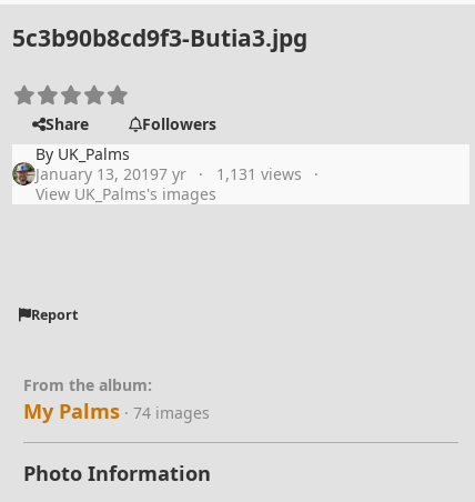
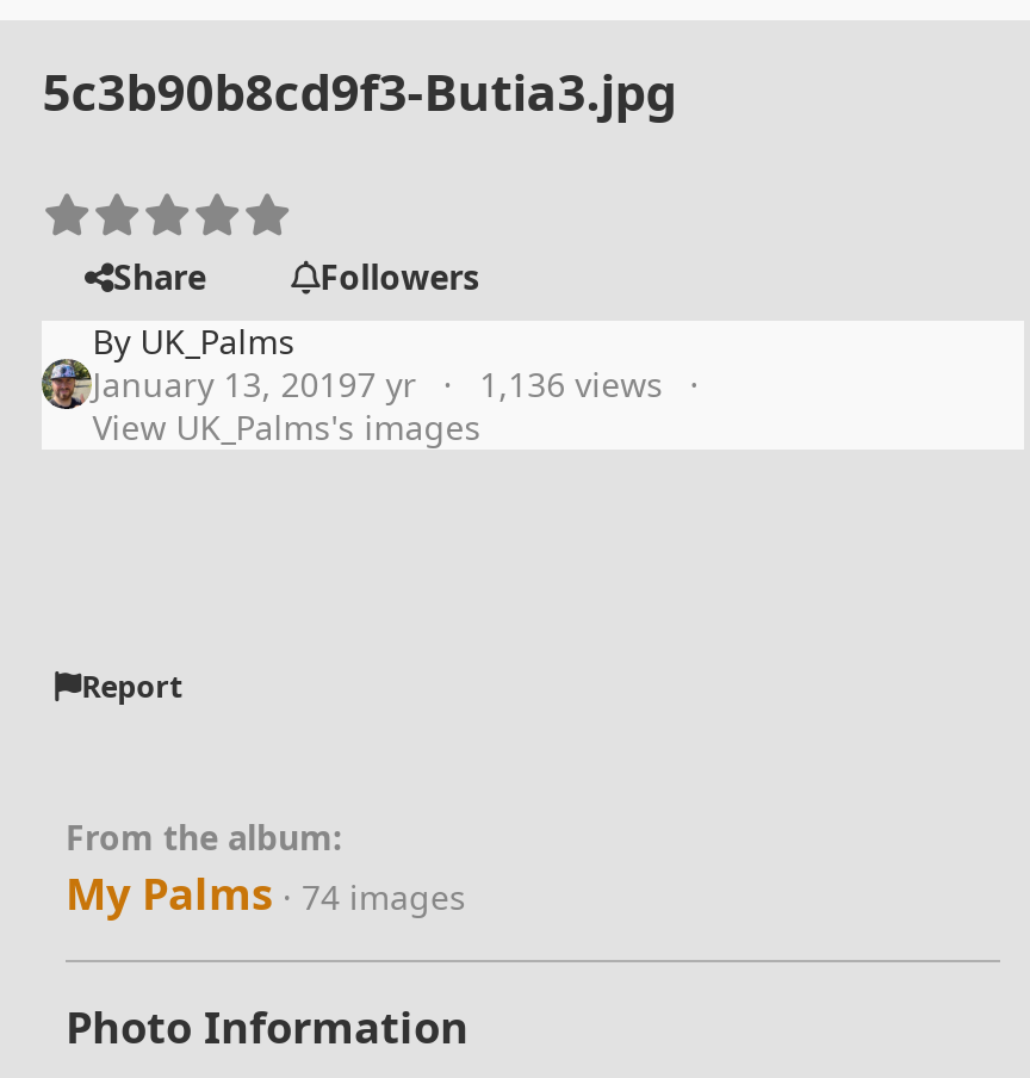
- January 13, 20197 yr 1,131 views
+ January 13, 20197 yr 1,136 views
